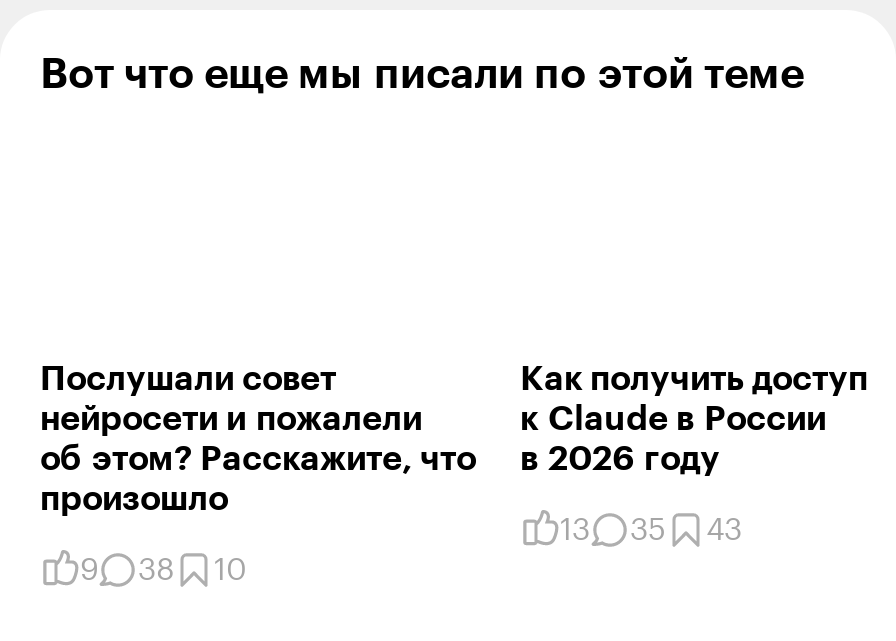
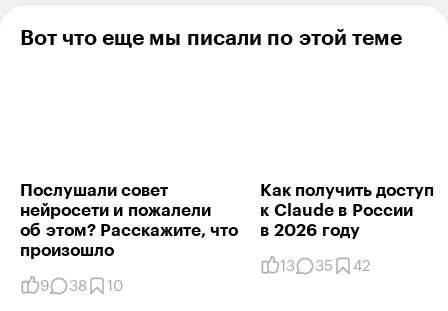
- 13 35 43
+ 13 35 42
